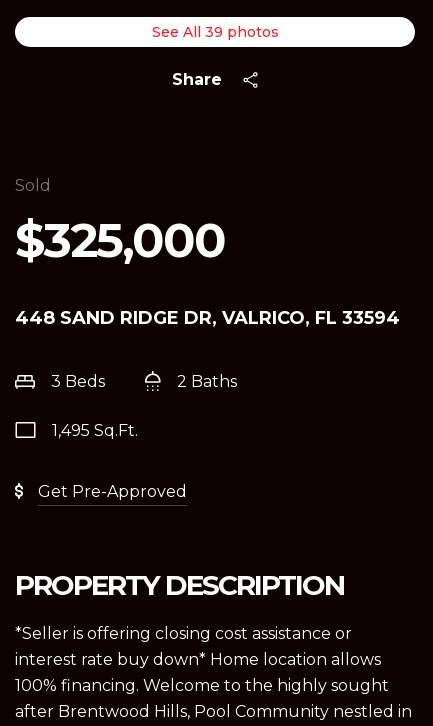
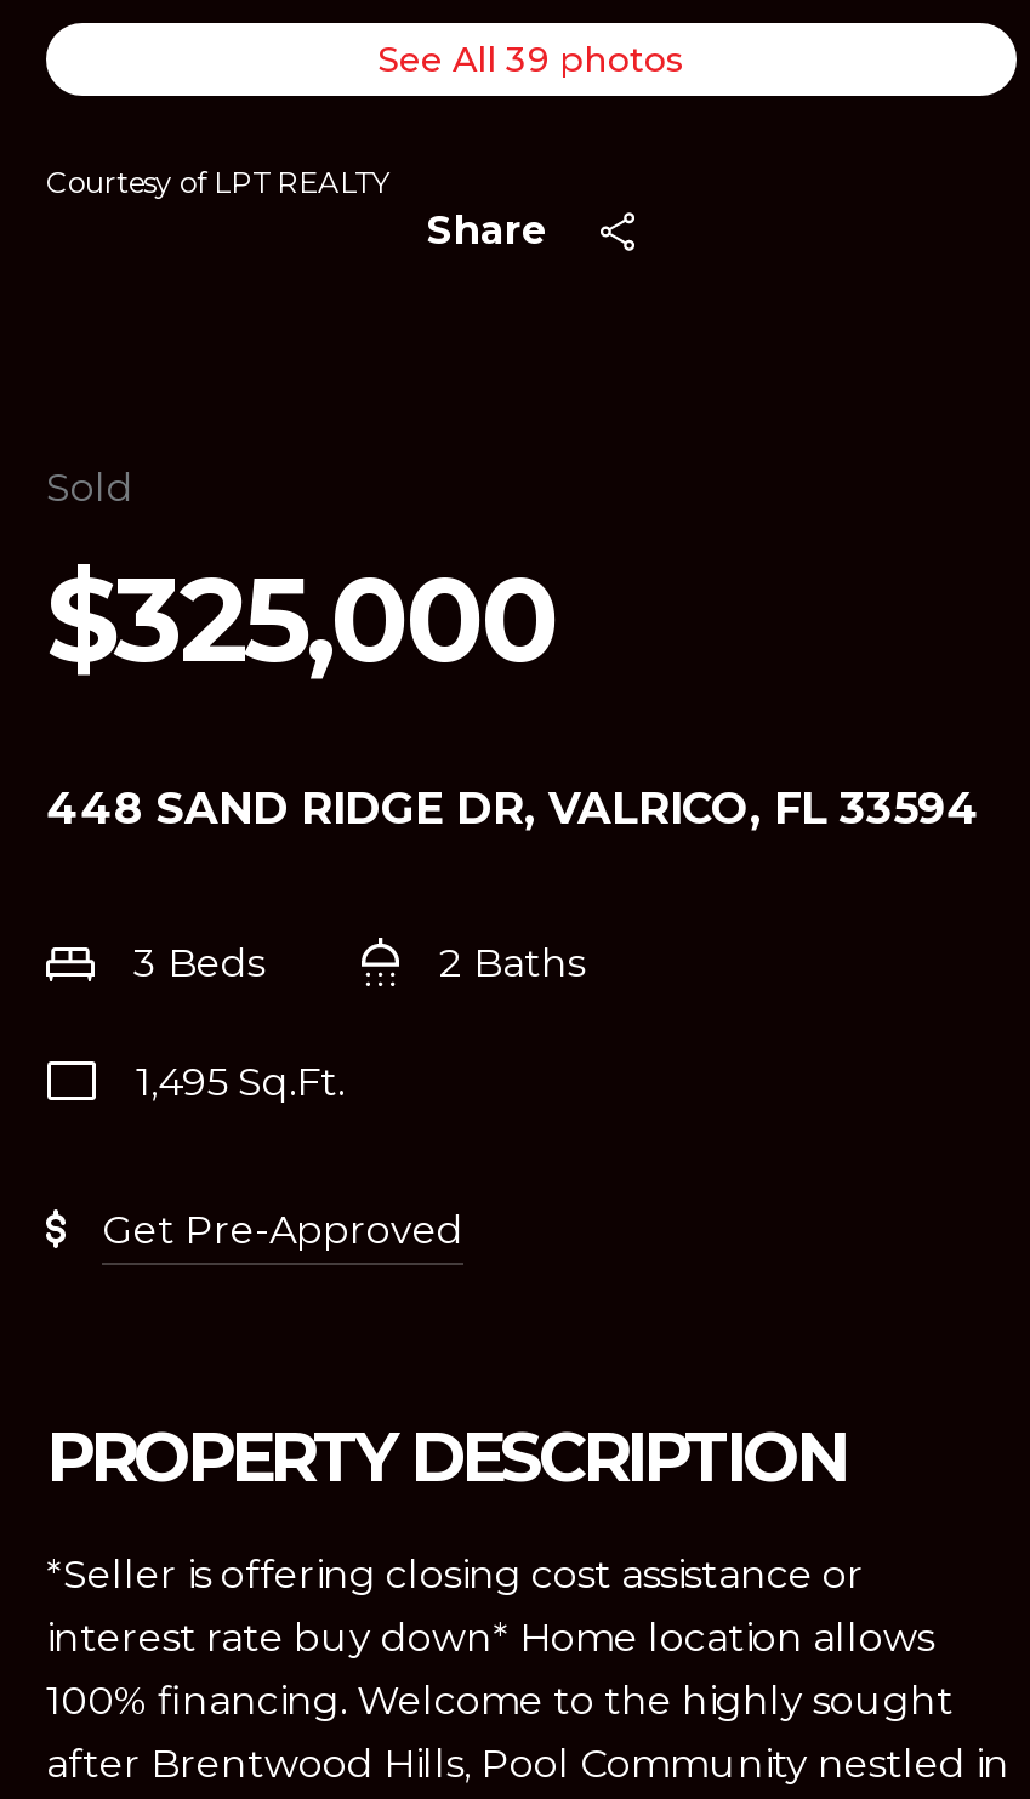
+ Courtesy of LPT REALTY
